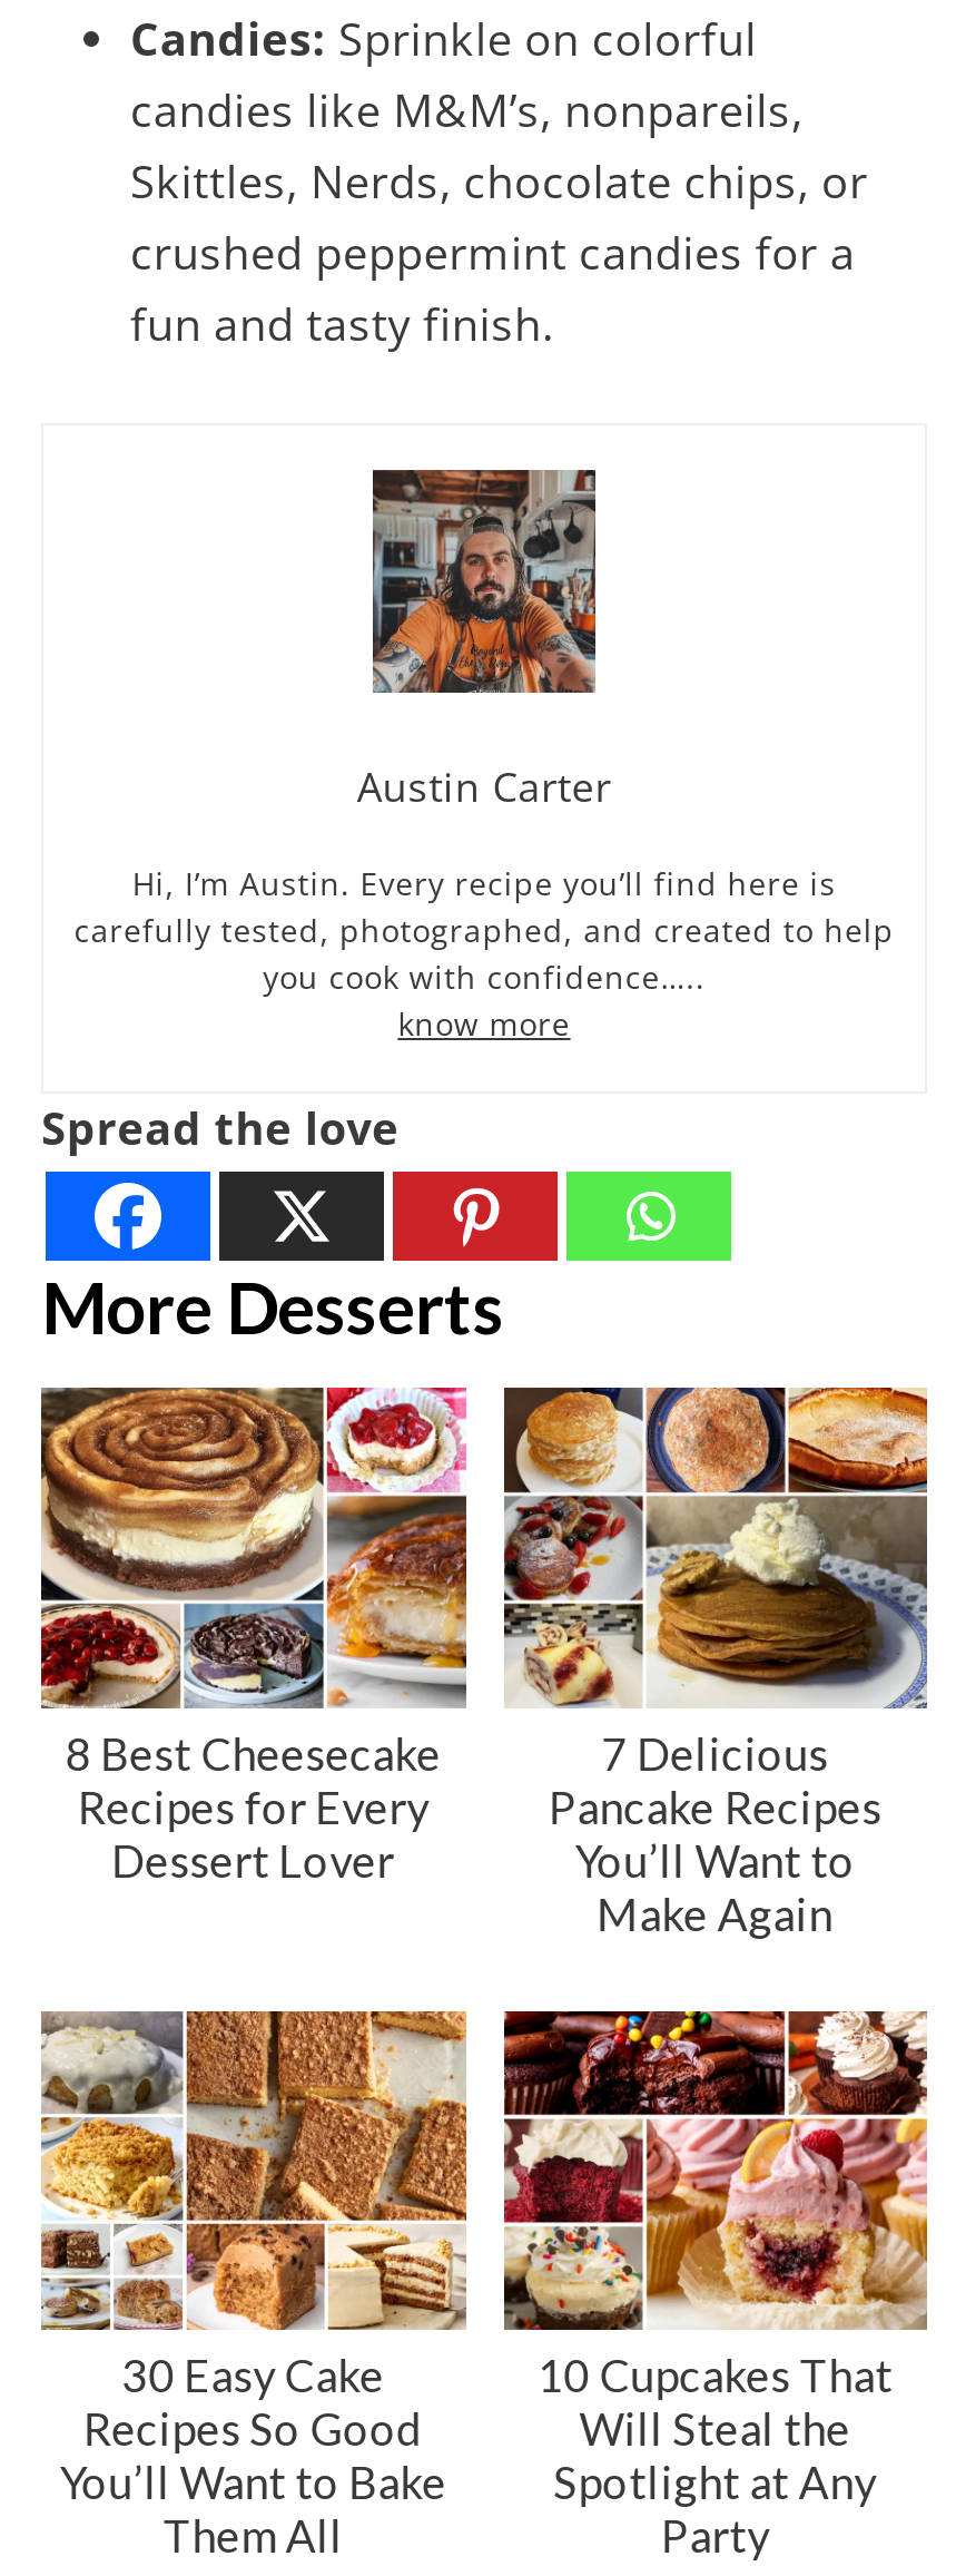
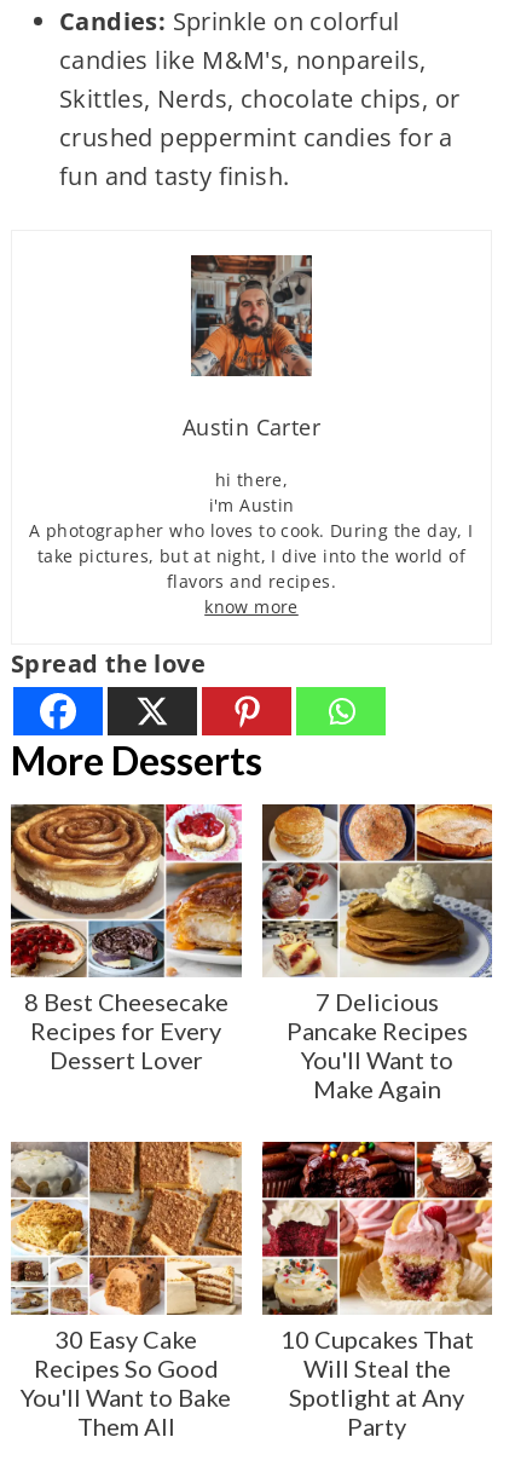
- candies like M&M’s, nonpareils,
+ candies like M&M's, nonpareils,

- Hi, I’m Austin. Every recipe you’ll find here is
- carefully tested, photographed, and created to help
- you cook with confidence…..
+ hi there,
+ i'm Austin
+ A photographer who loves to cook. During the day, I
+ take pictures, but at night, I dive into the world of
+ flavors and recipes.

- You’ll Want to
+ You'll Want to

- You’ll Want to Bake
+ You'll Want to Bake
